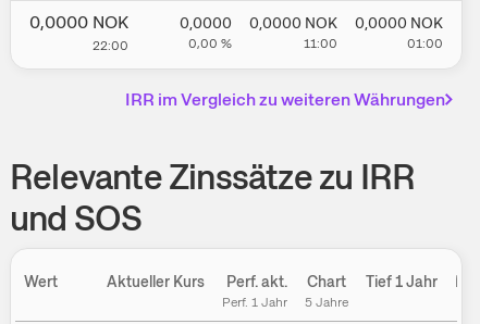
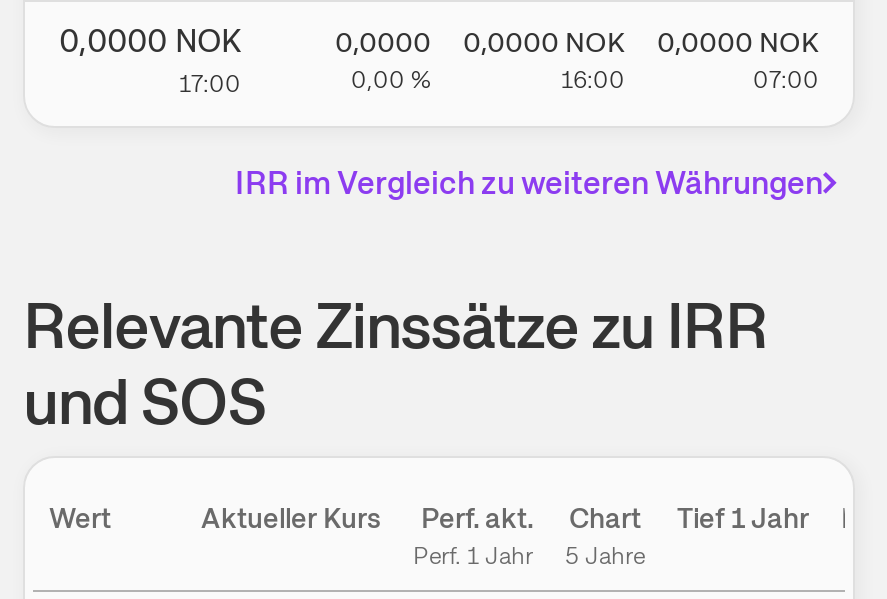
- 22:00
+ 17:00

- 11:00
+ 16:00

- 01:00
+ 07:00
